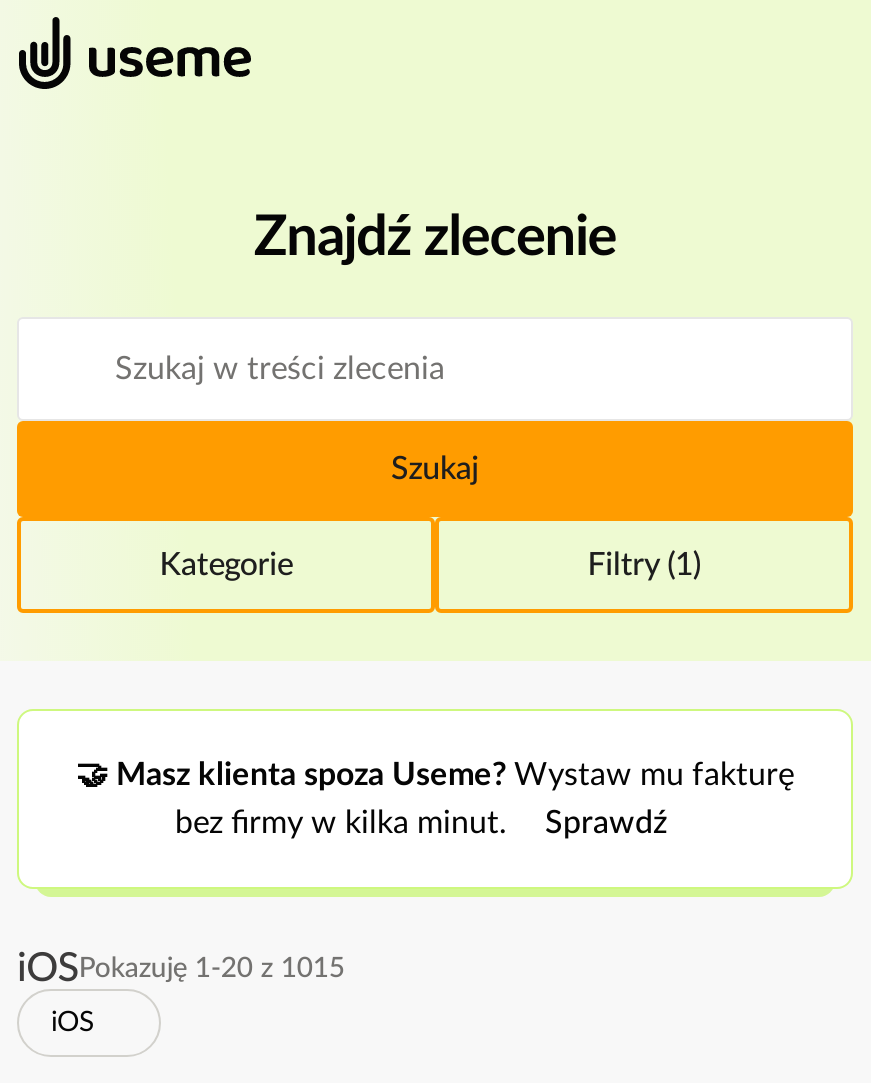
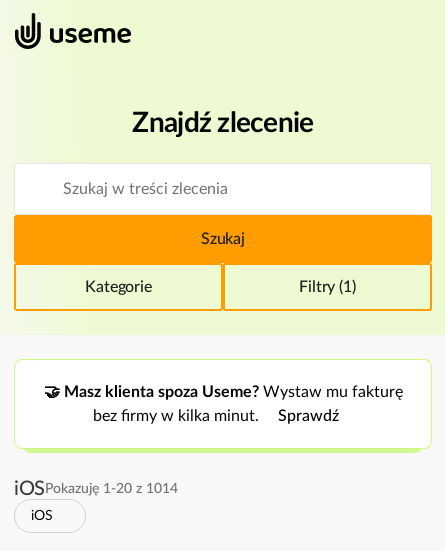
- iOSPokazuję 1-20 z 1015
+ iOSPokazuję 1-20 z 1014
